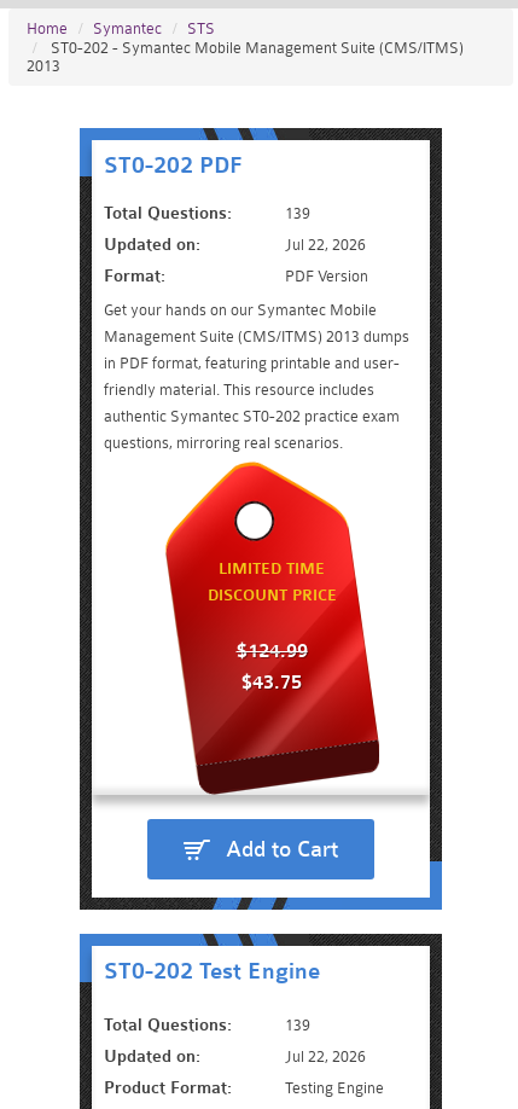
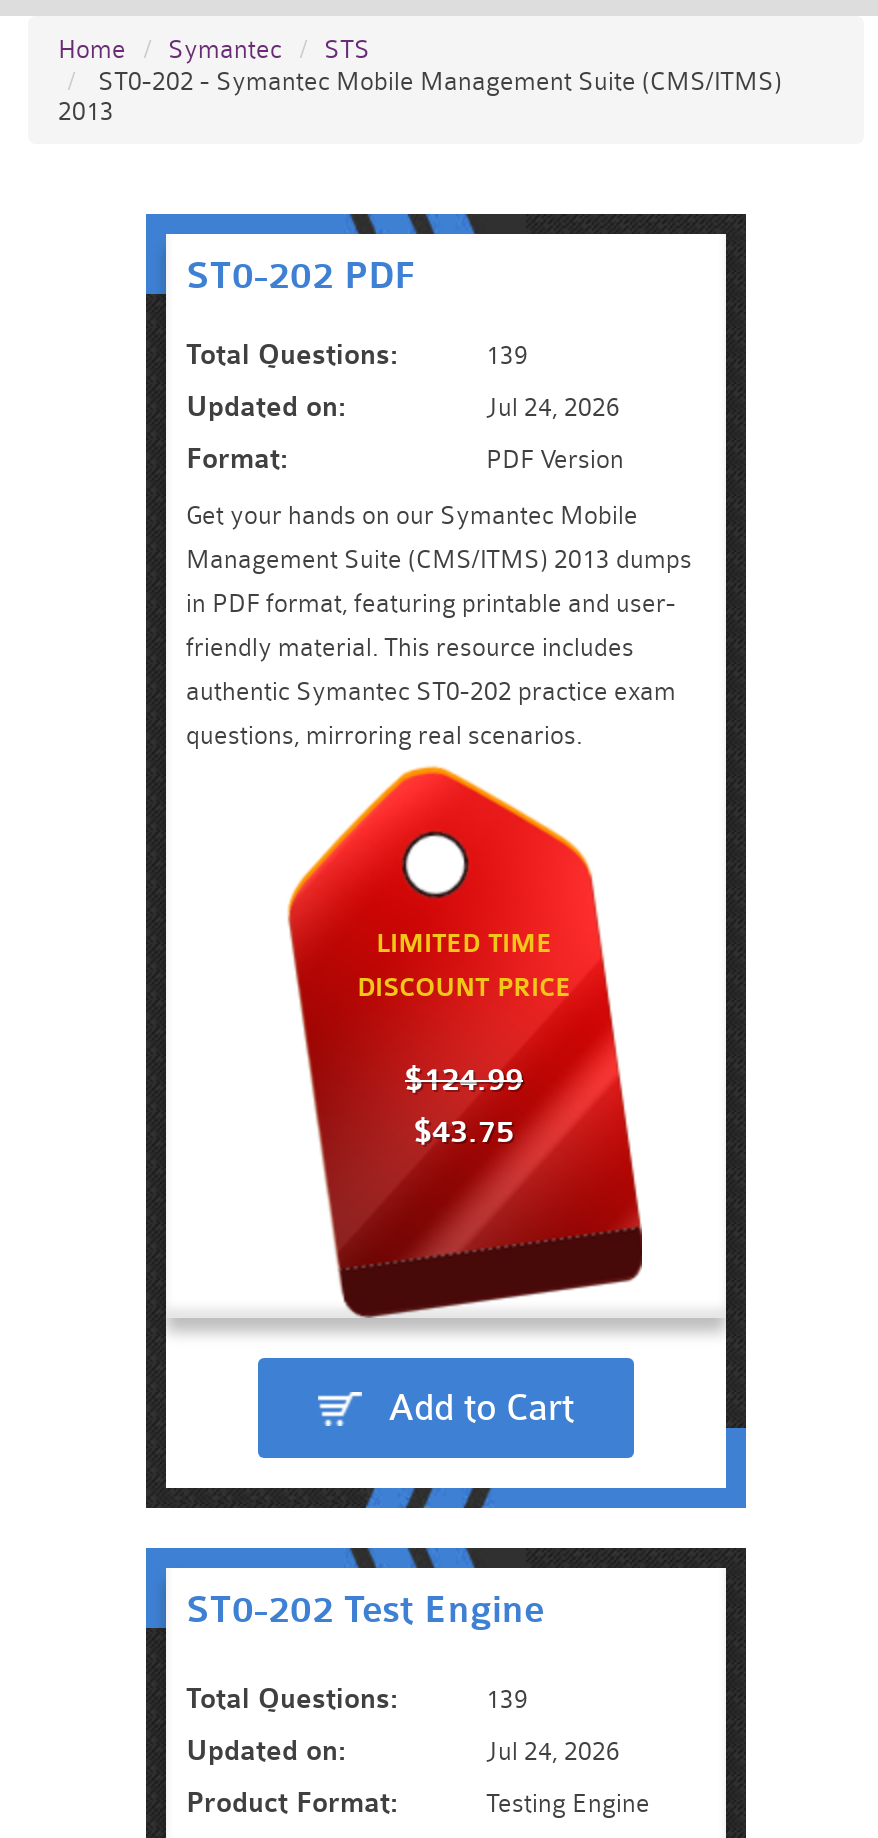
- Jul 22, 2026
+ Jul 24, 2026

- Jul 22, 2026
+ Jul 24, 2026
